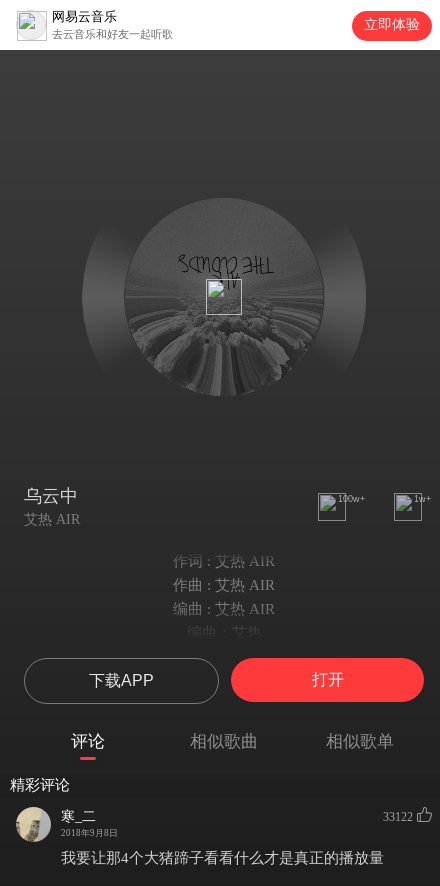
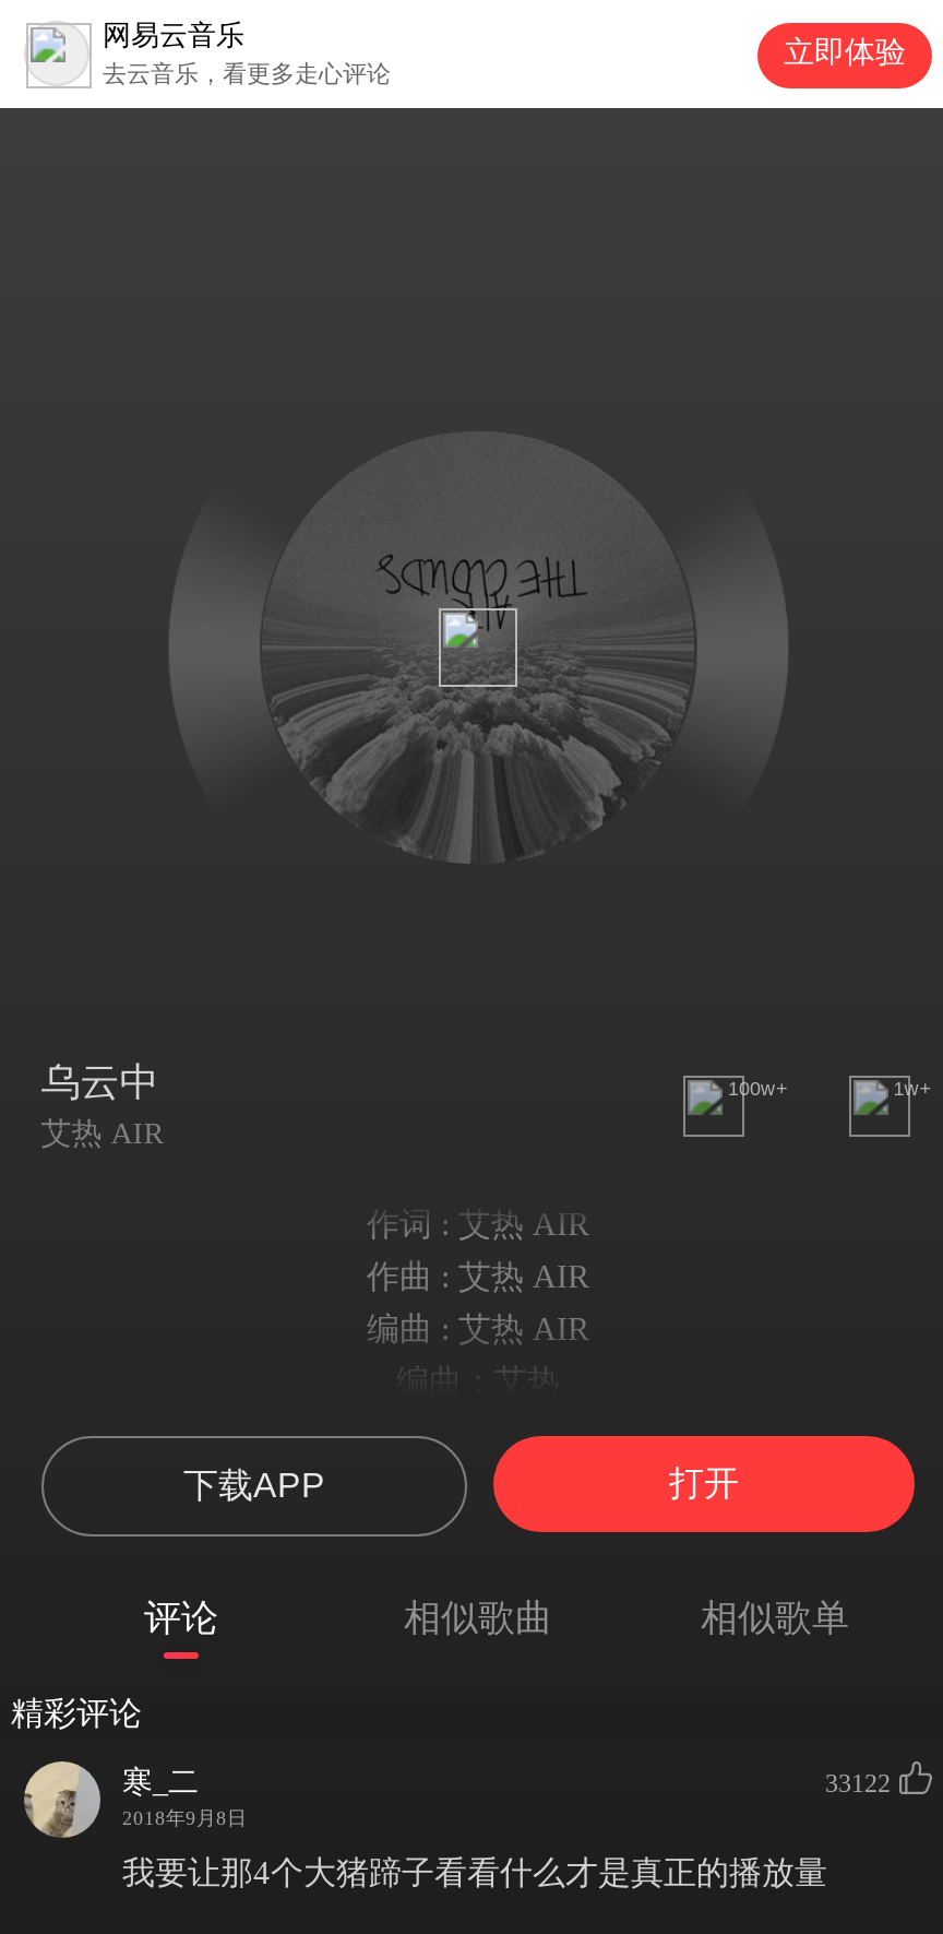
- 去云音乐和好友一起听歌
+ 去云音乐，看更多走心评论
